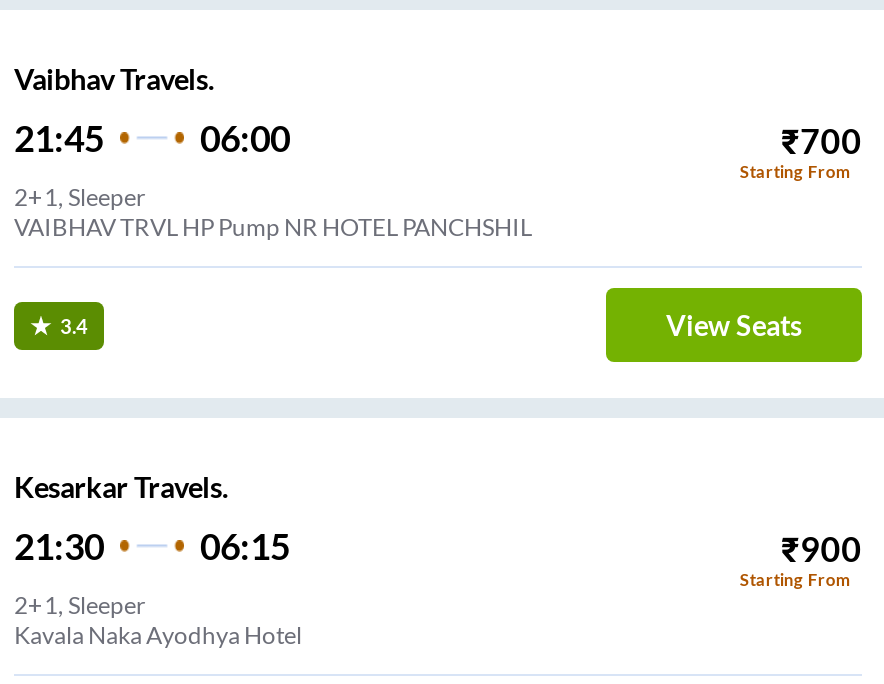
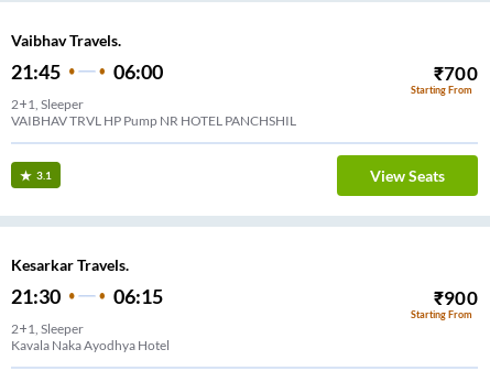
- 3.4
+ 3.1
